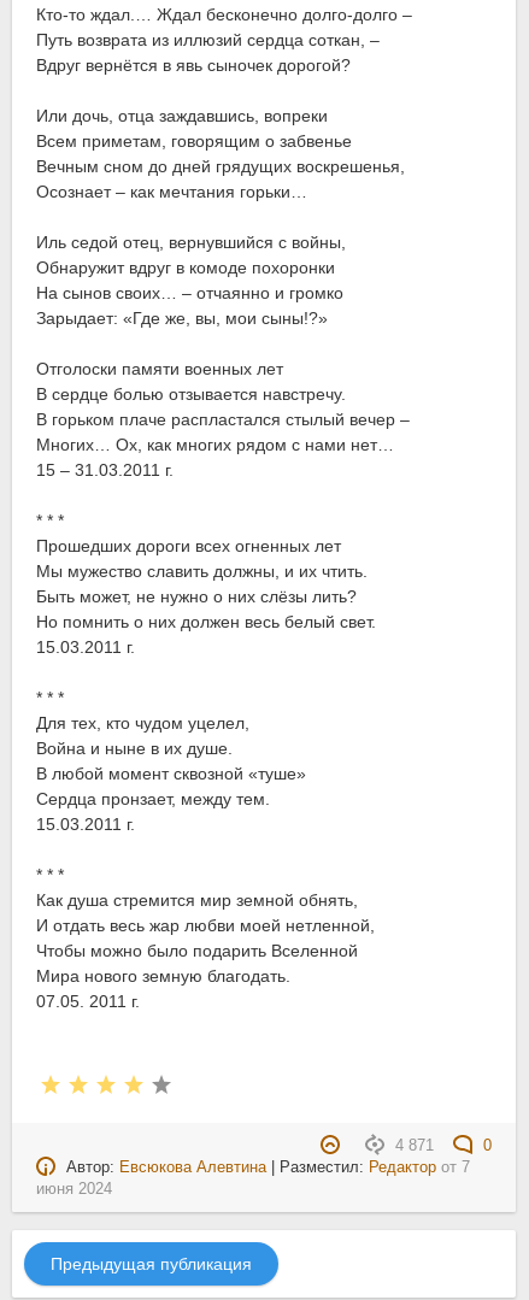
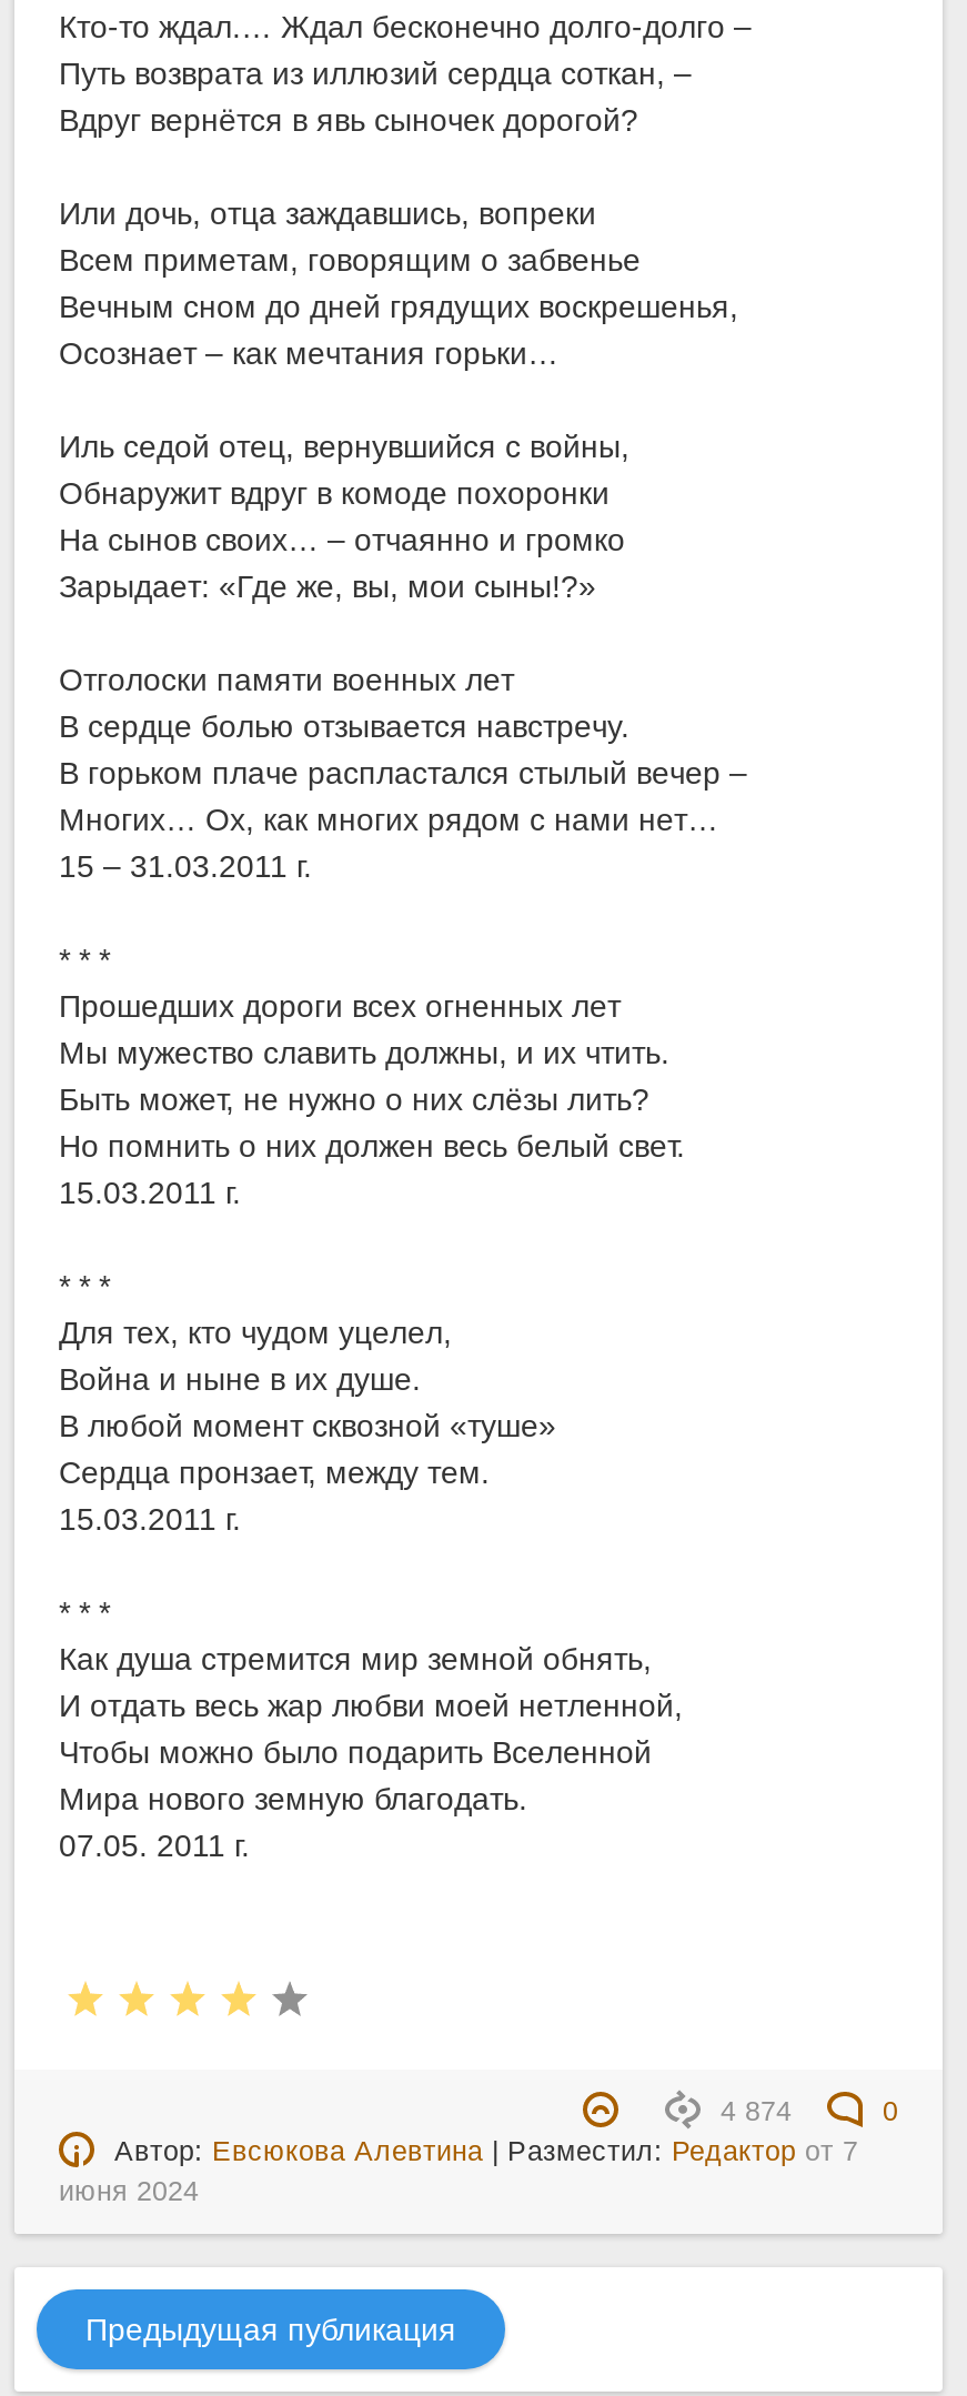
- 4 871
+ 4 874
